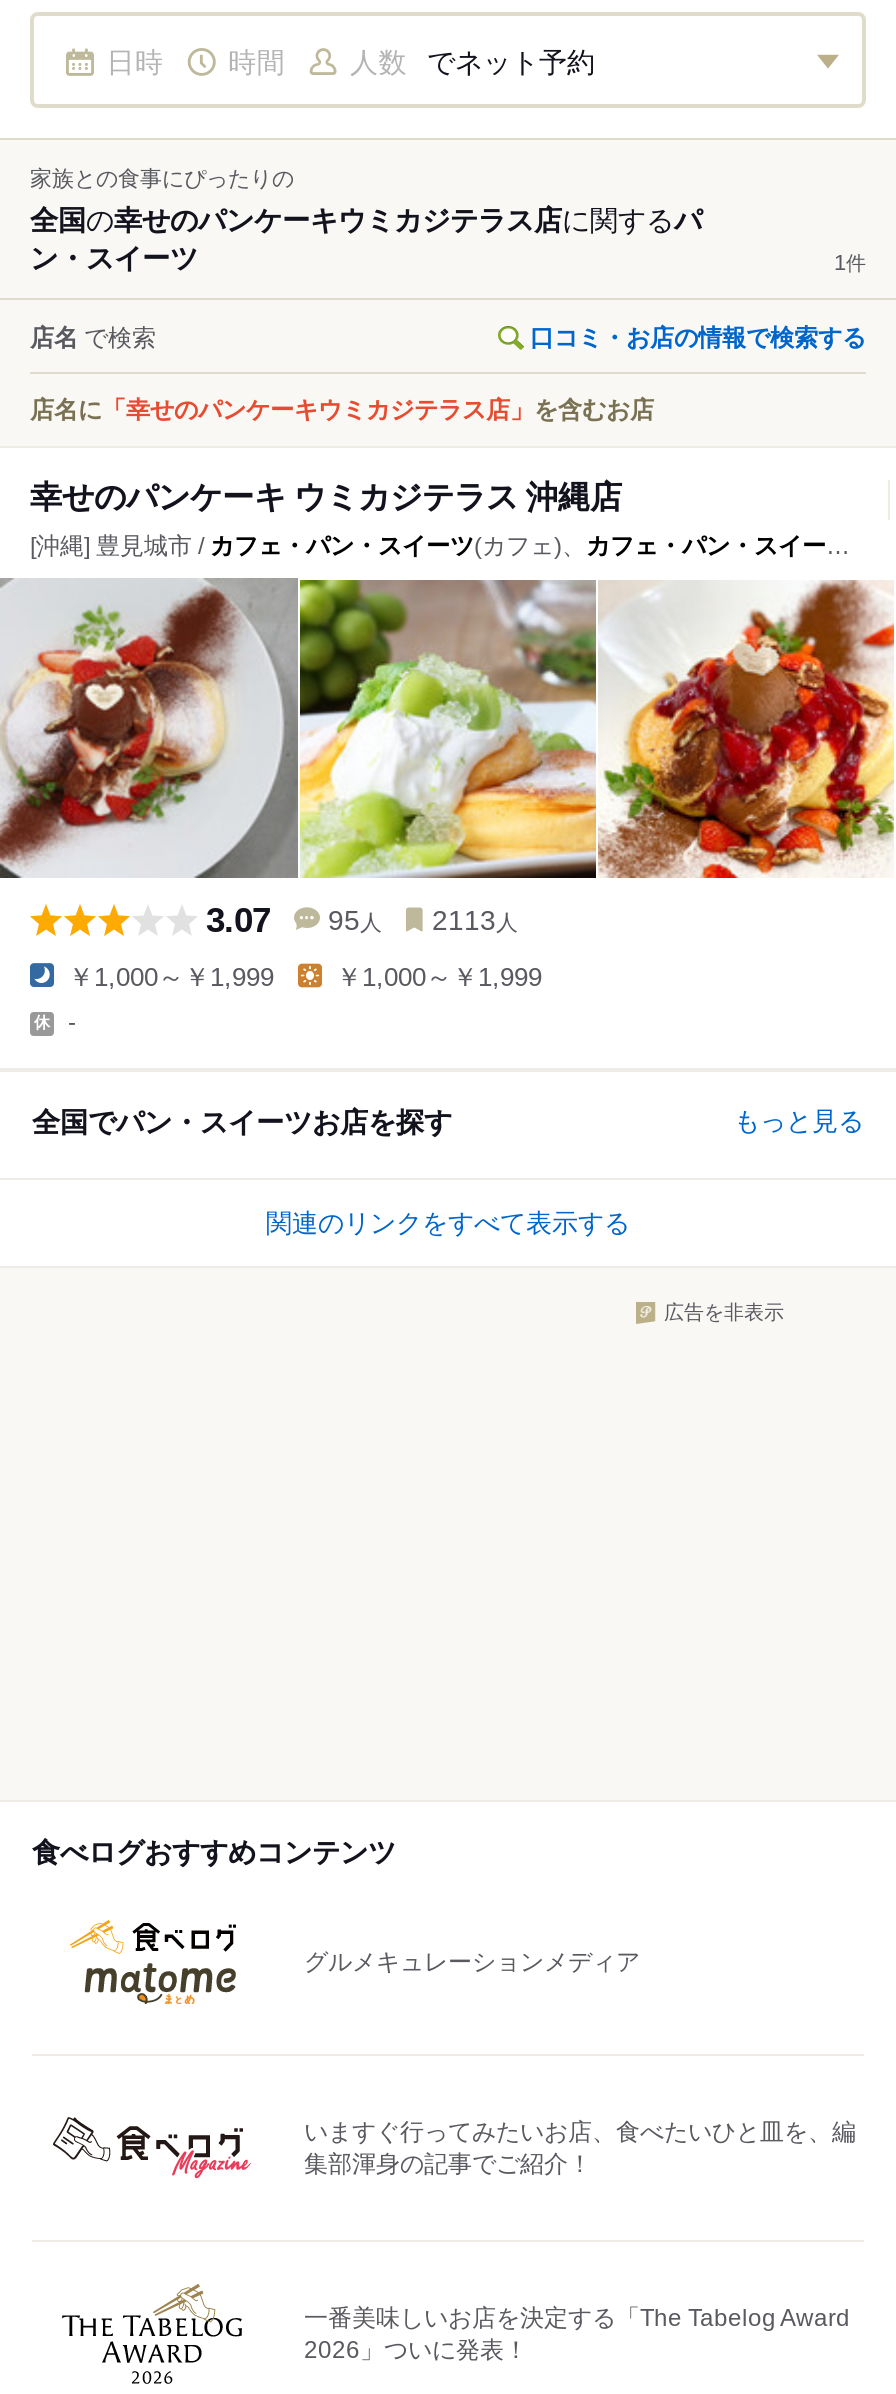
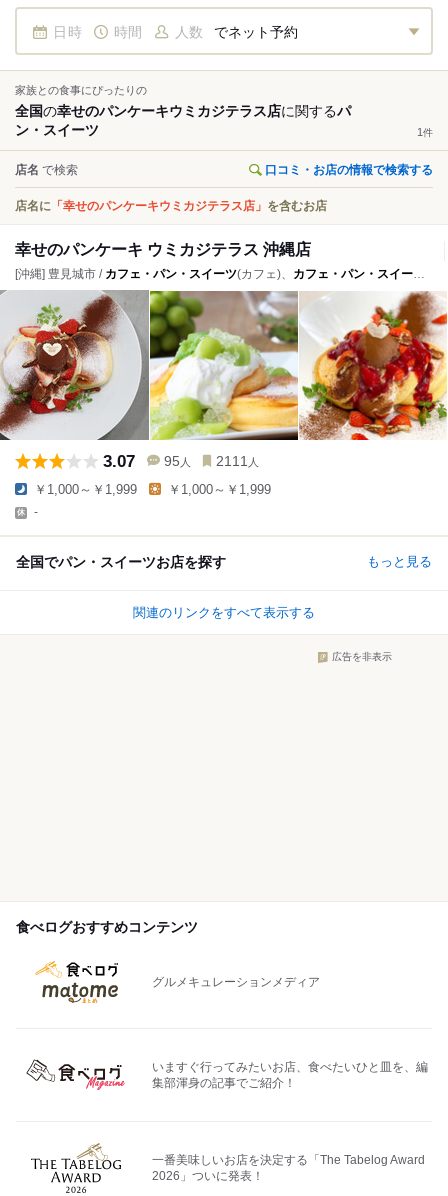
- 3.07 95人 2113人
+ 3.07 95人 2111人
